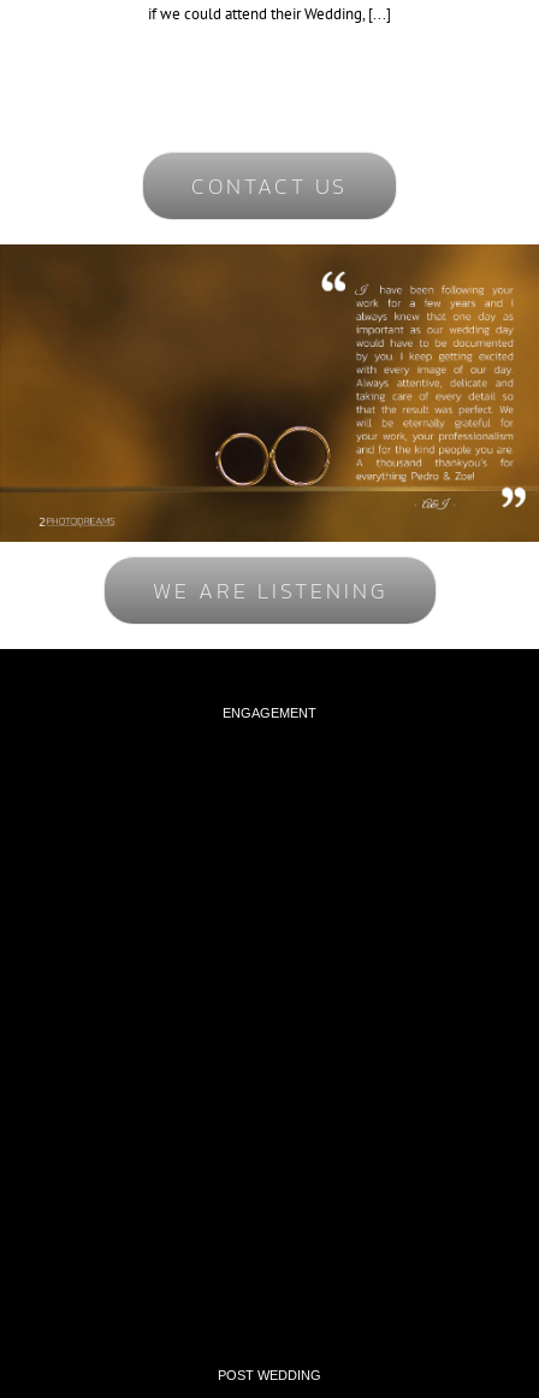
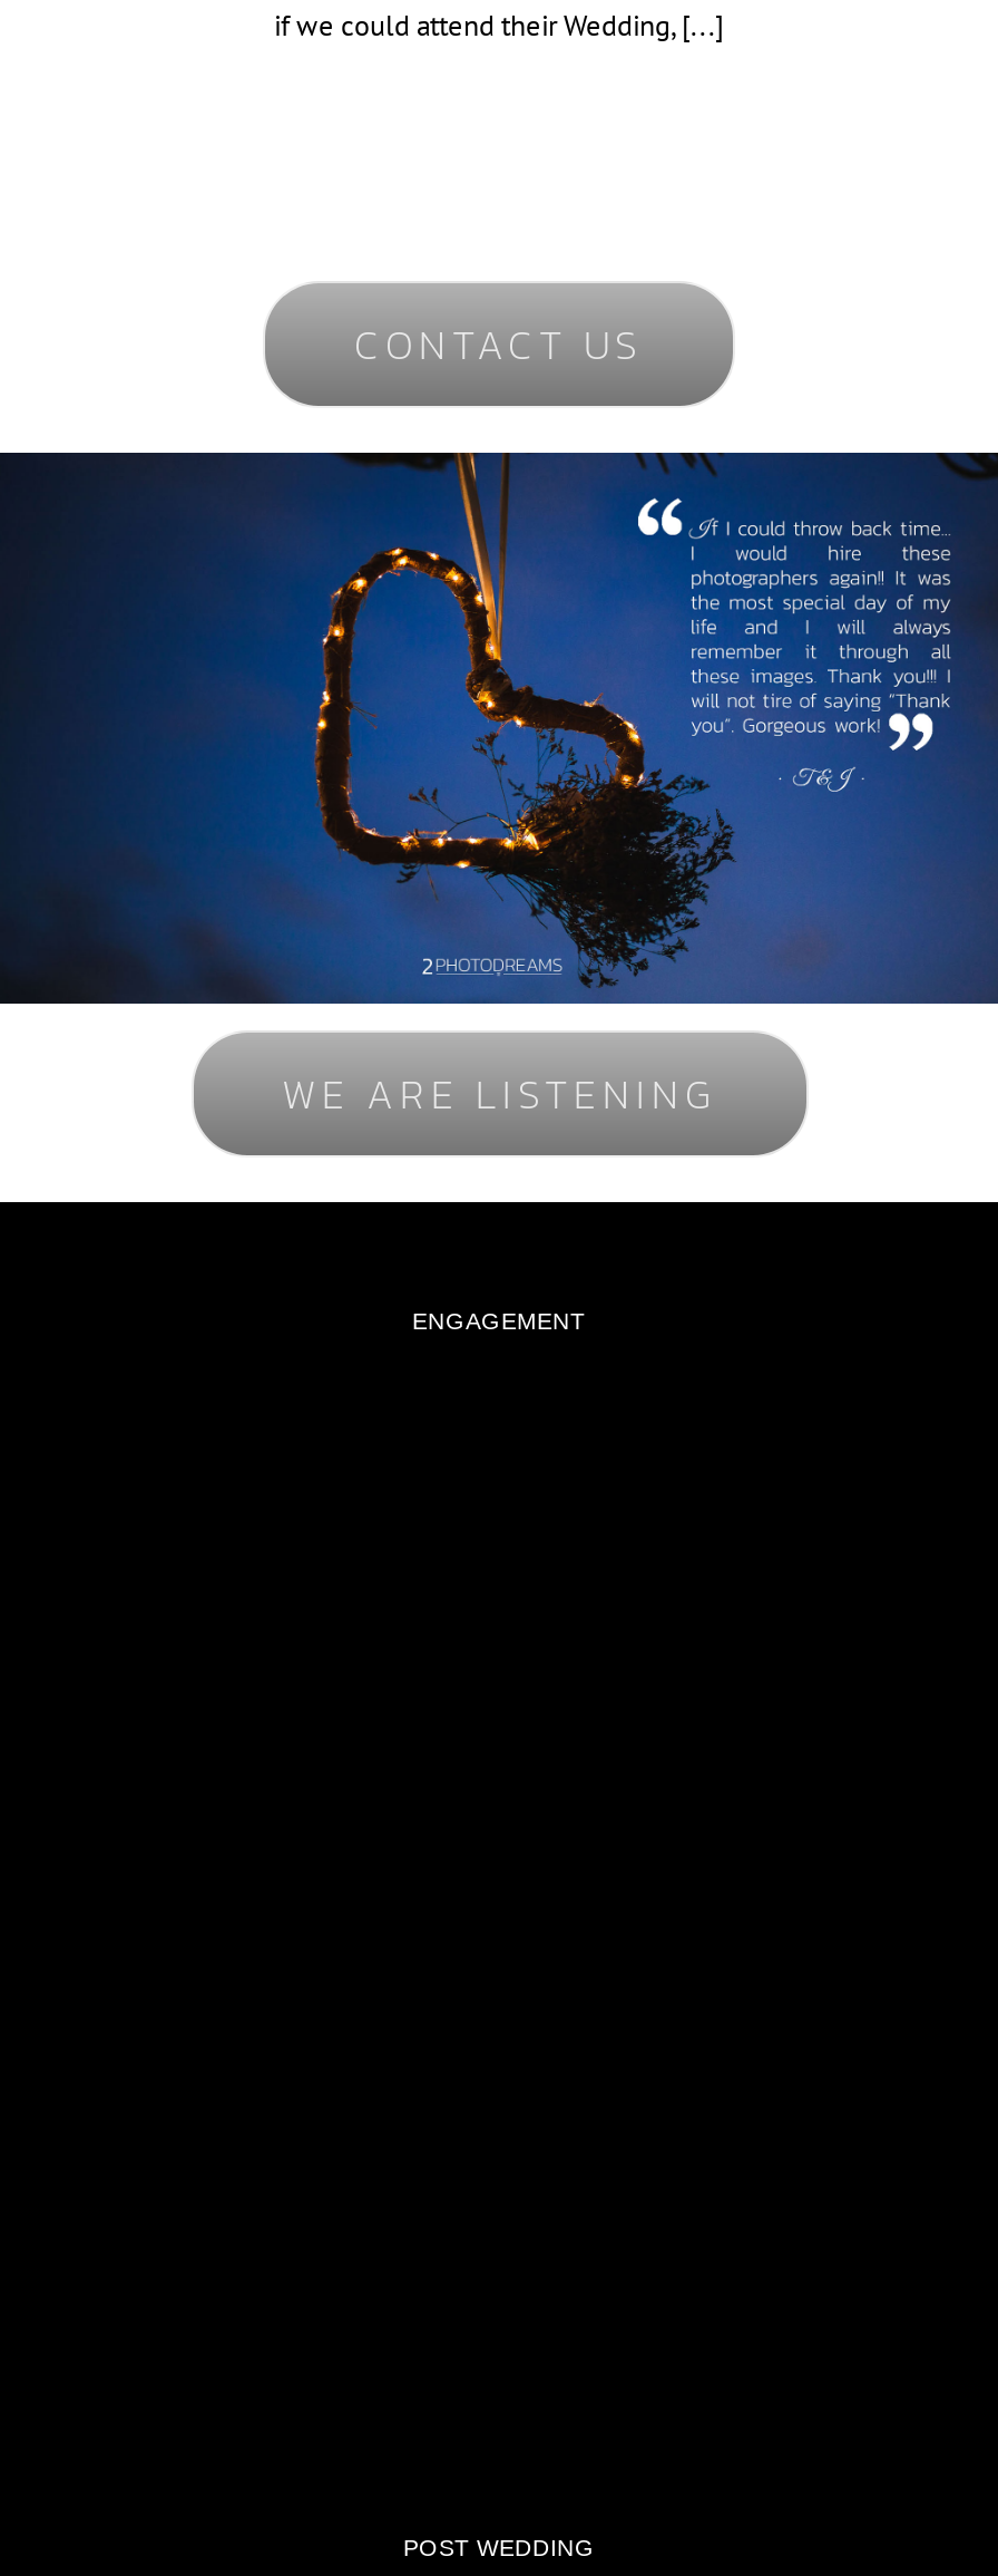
- [image]
+ [image]
